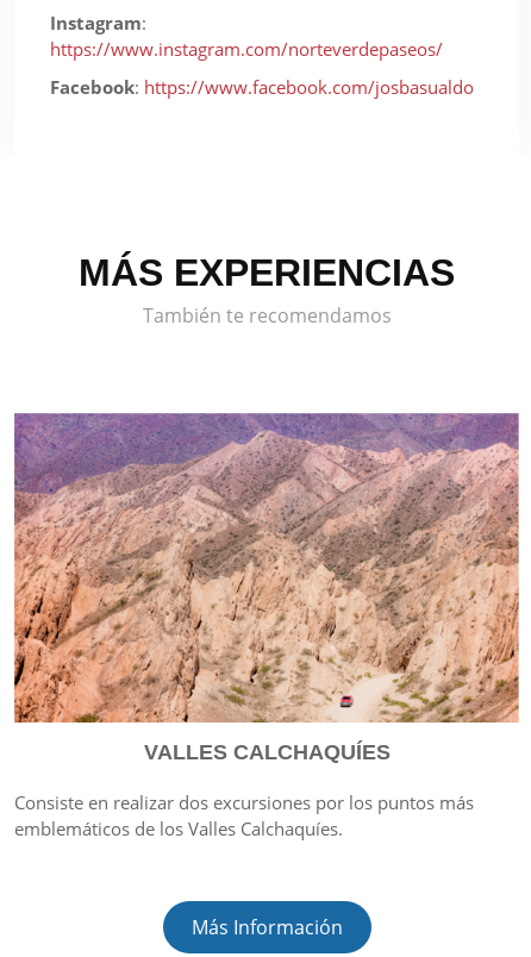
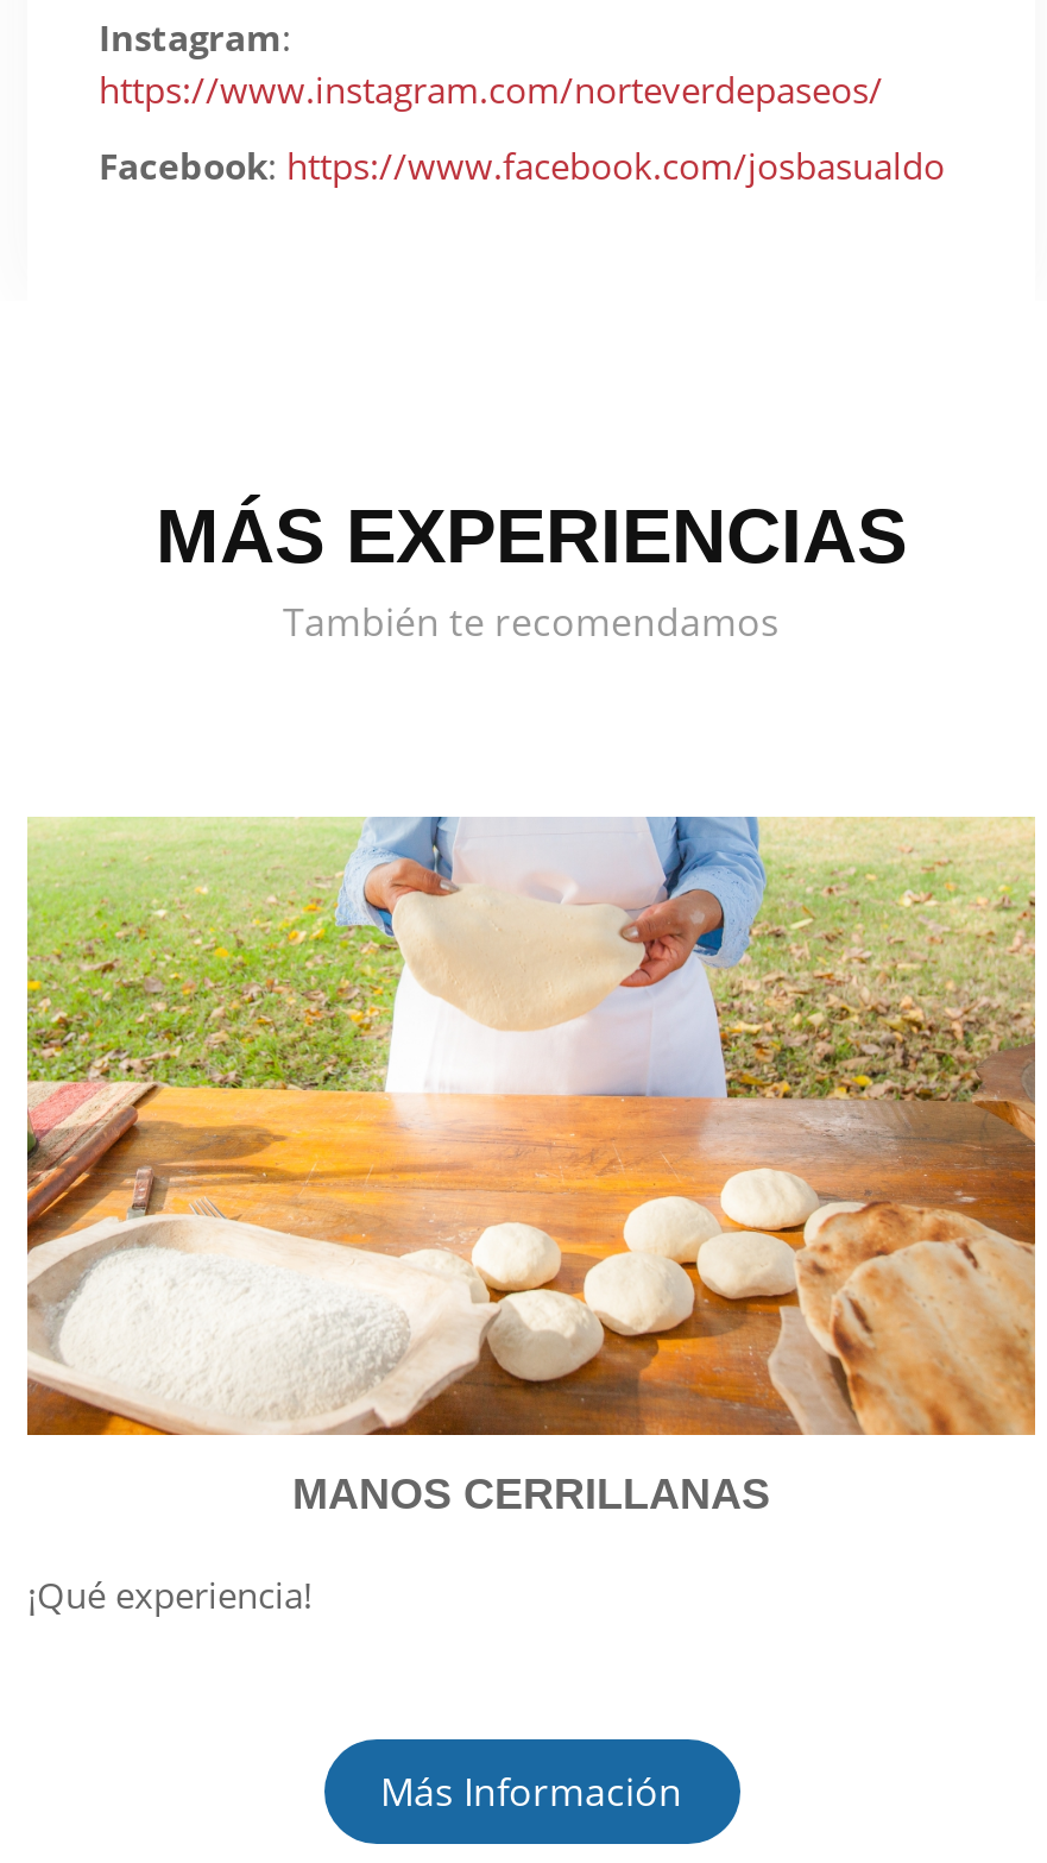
- [image]
- VALLES CALCHAQUÍES
+ [image]
+ MANOS CERRILLANAS

- Consiste en realizar dos excursiones por los puntos más
- emblemáticos de los Valles Calchaquíes.
+ ¡Qué experiencia!
